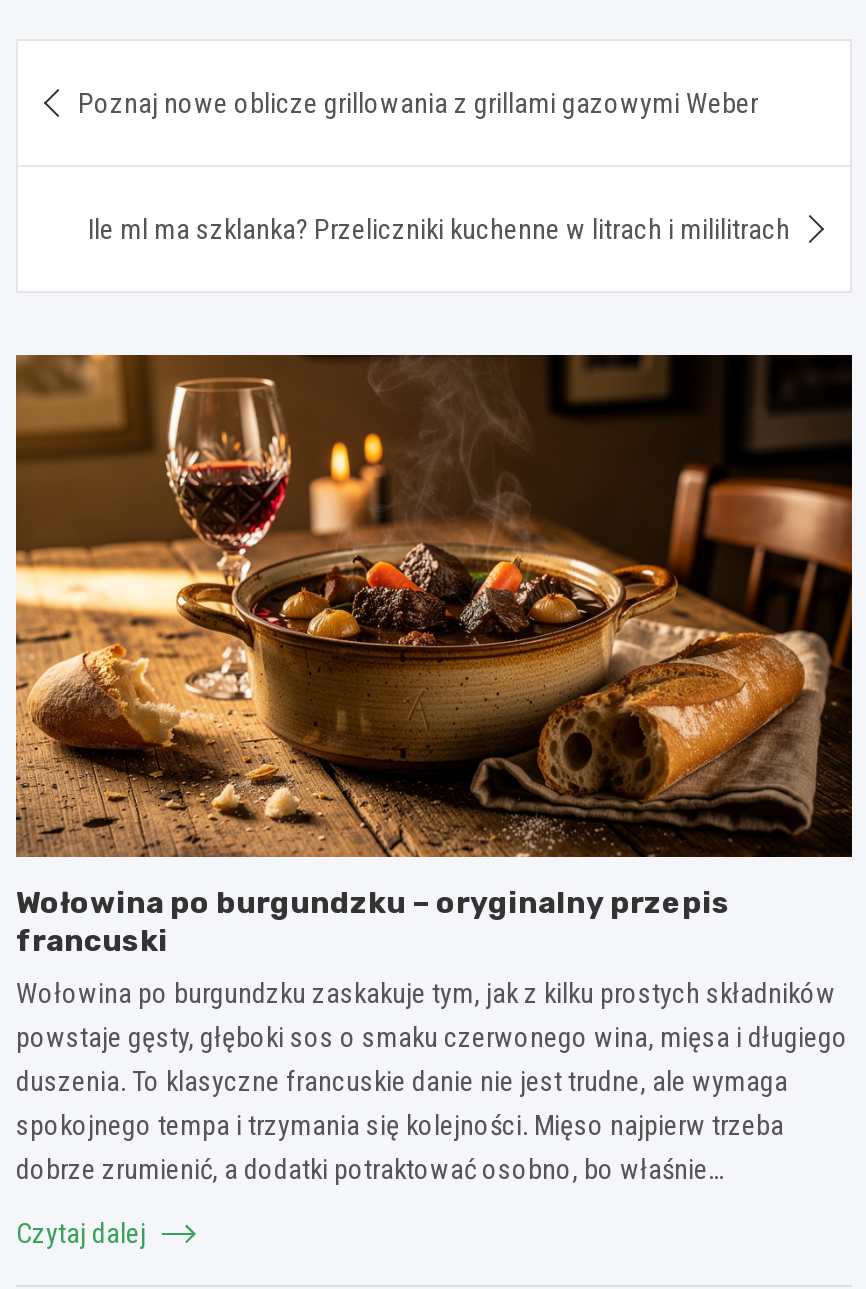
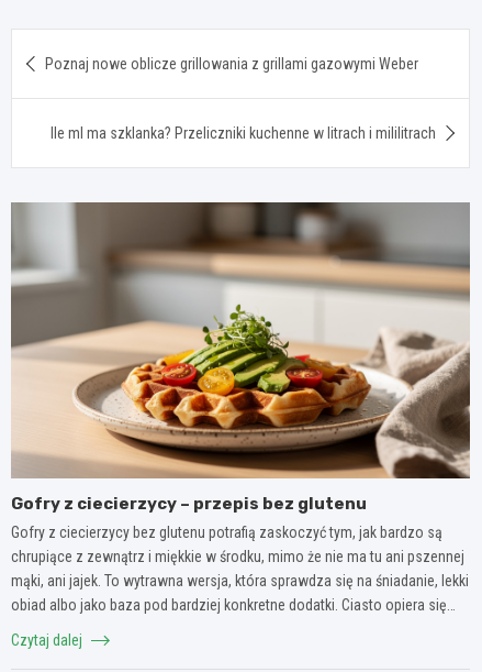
- [image]
- Wołowina po burgundzku – oryginalny przepis
- francuski
+ [image]
+ Gofry z ciecierzycy – przepis bez glutenu

- Wołowina po burgundzku zaskakuje tym, jak z kilku prostych składników
- powstaje gęsty, głęboki sos o smaku czerwonego wina, mięsa i długiego
- duszenia. To klasyczne francuskie danie nie jest trudne, ale wymaga
- spokojnego tempa i trzymania się kolejności. Mięso najpierw trzeba
- dobrze zrumienić, a dodatki potraktować osobno, bo właśnie…
+ Gofry z ciecierzycy bez glutenu potrafią zaskoczyć tym, jak bardzo są
+ chrupiące z zewnątrz i miękkie w środku, mimo że nie ma tu ani pszennej
+ mąki, ani jajek. To wytrawna wersja, która sprawdza się na śniadanie, lekki
+ obiad albo jako baza pod bardziej konkretne dodatki. Ciasto opiera się…
